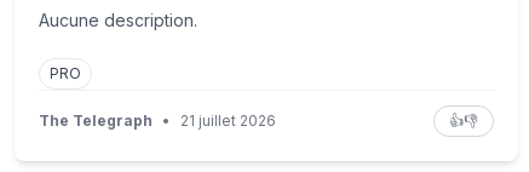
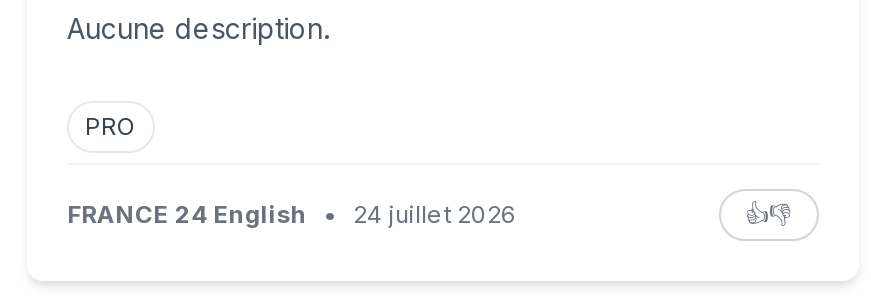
- The Telegraph • 21 juillet 2026
+ FRANCE 24 English • 24 juillet 2026
